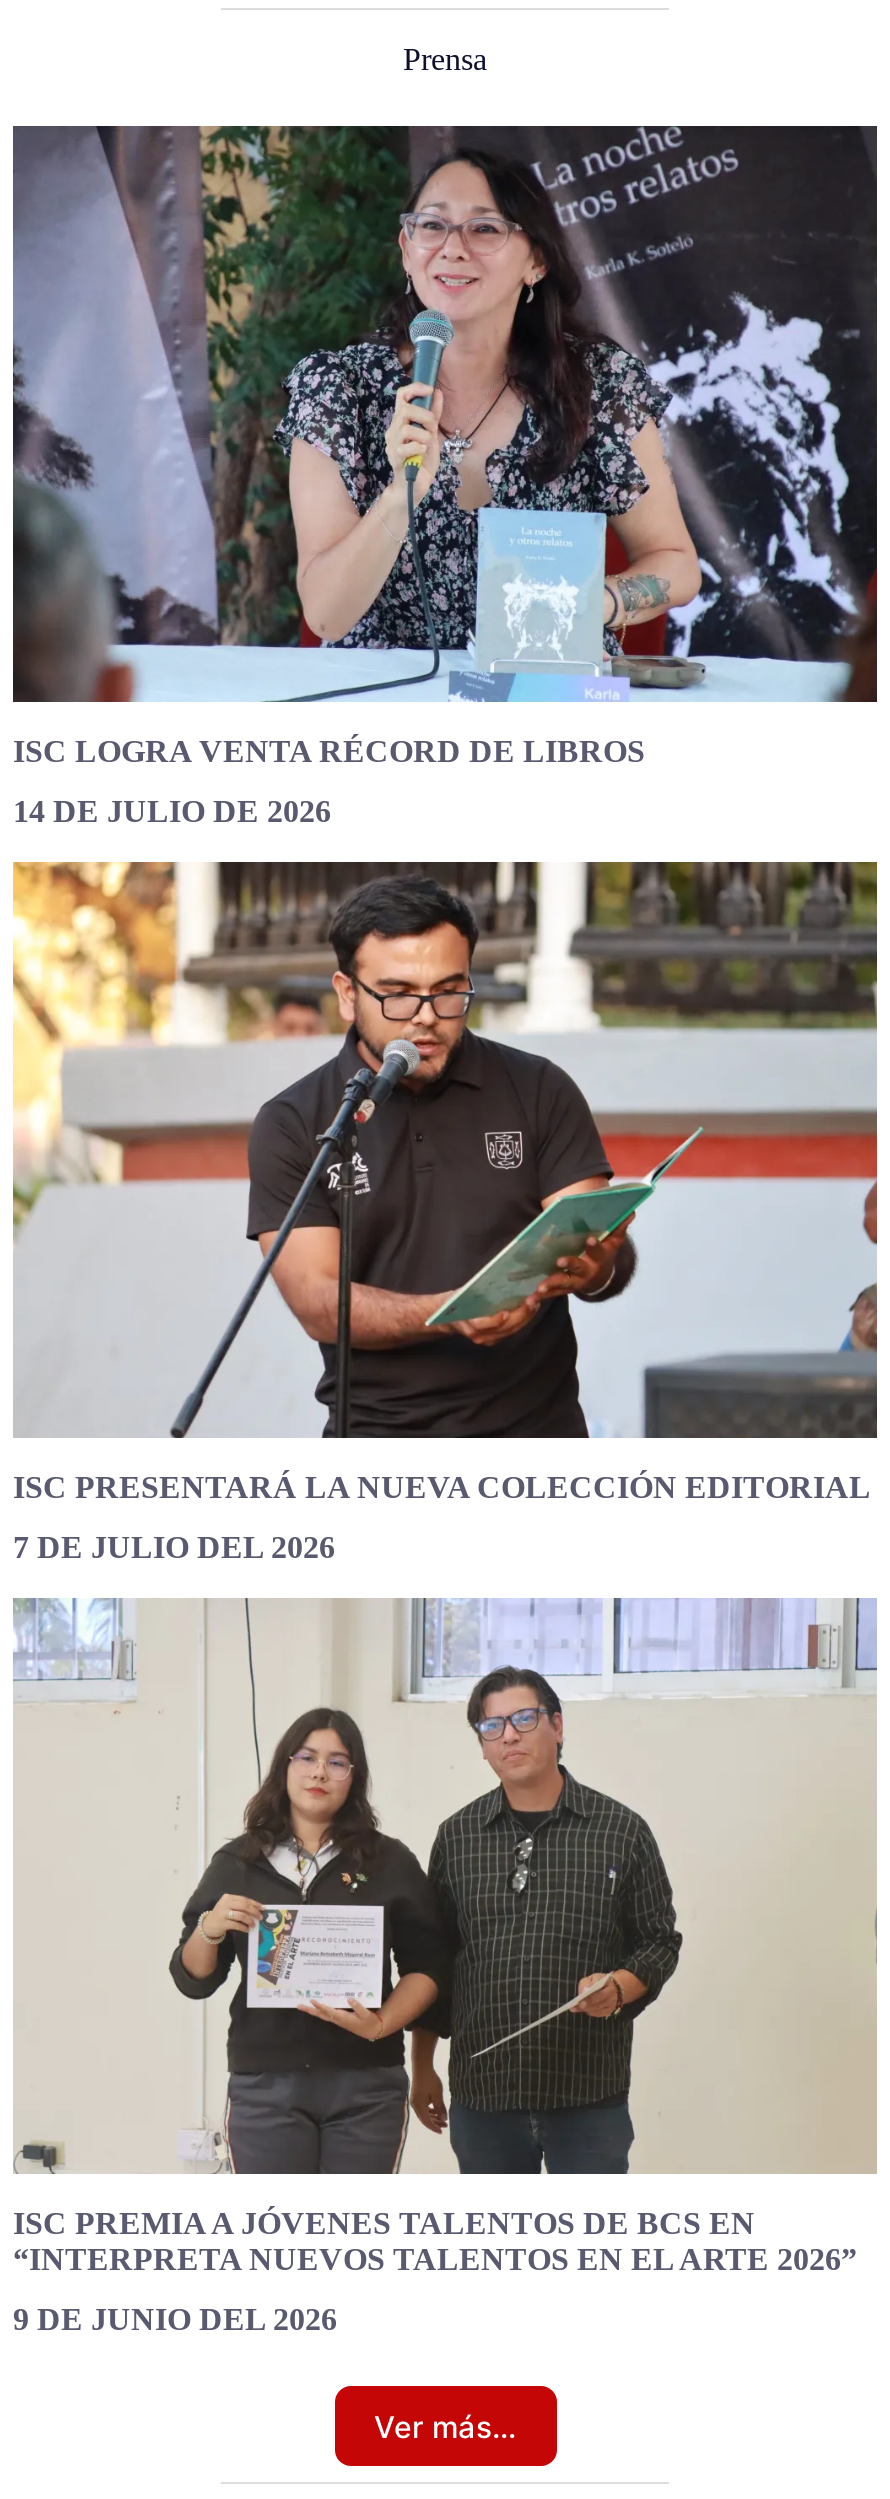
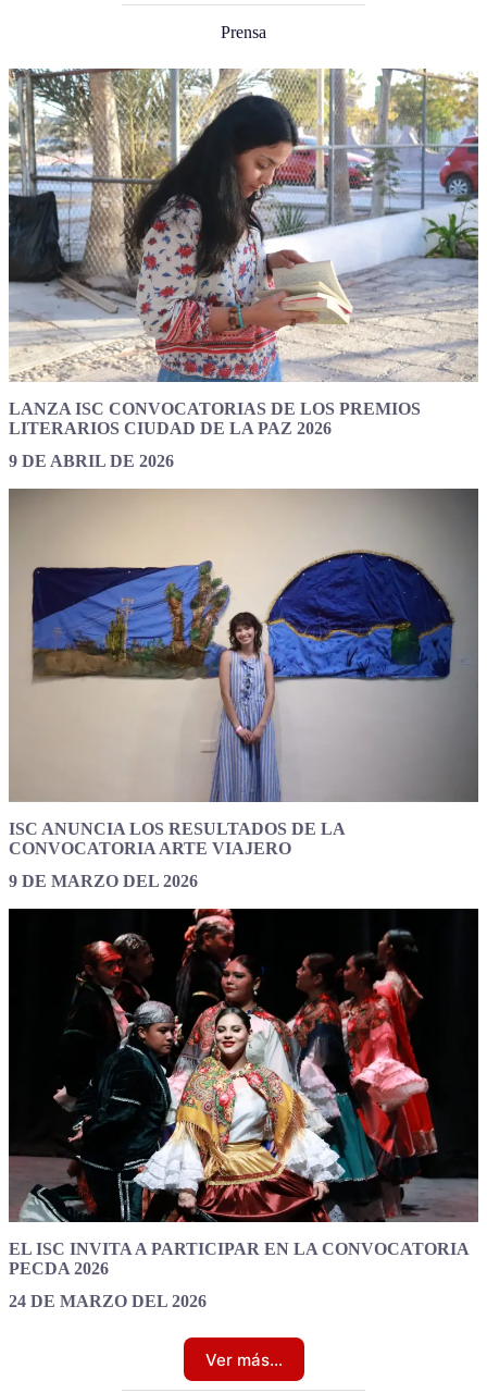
- [image]
- ISC LOGRA VENTA RÉCORD DE LIBROS
+ [image]
+ LANZA ISC CONVOCATORIAS DE LOS PREMIOS
+ LITERARIOS CIUDAD DE LA PAZ 2026

- 14 DE JULIO DE 2026
+ 9 DE ABRIL DE 2026

- [image]
- ISC PRESENTARÁ LA NUEVA COLECCIÓN EDITORIAL
+ [image]
+ ISC ANUNCIA LOS RESULTADOS DE LA
+ CONVOCATORIA ARTE VIAJERO

- 7 DE JULIO DEL 2026
+ 9 DE MARZO DEL 2026

- [image]
- ISC PREMIA A JÓVENES TALENTOS DE BCS EN
- “INTERPRETA NUEVOS TALENTOS EN EL ARTE 2026”
+ [image]
+ EL ISC INVITA A PARTICIPAR EN LA CONVOCATORIA
+ PECDA 2026

- 9 DE JUNIO DEL 2026
+ 24 DE MARZO DEL 2026
